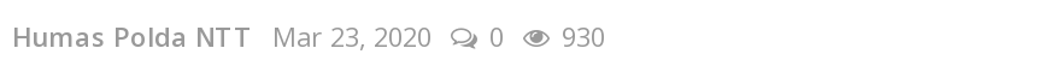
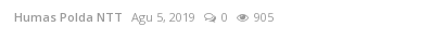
- Humas Polda NTT Mar 23, 2020
+ Humas Polda NTT Agu 5, 2019

- 930
+ 905
